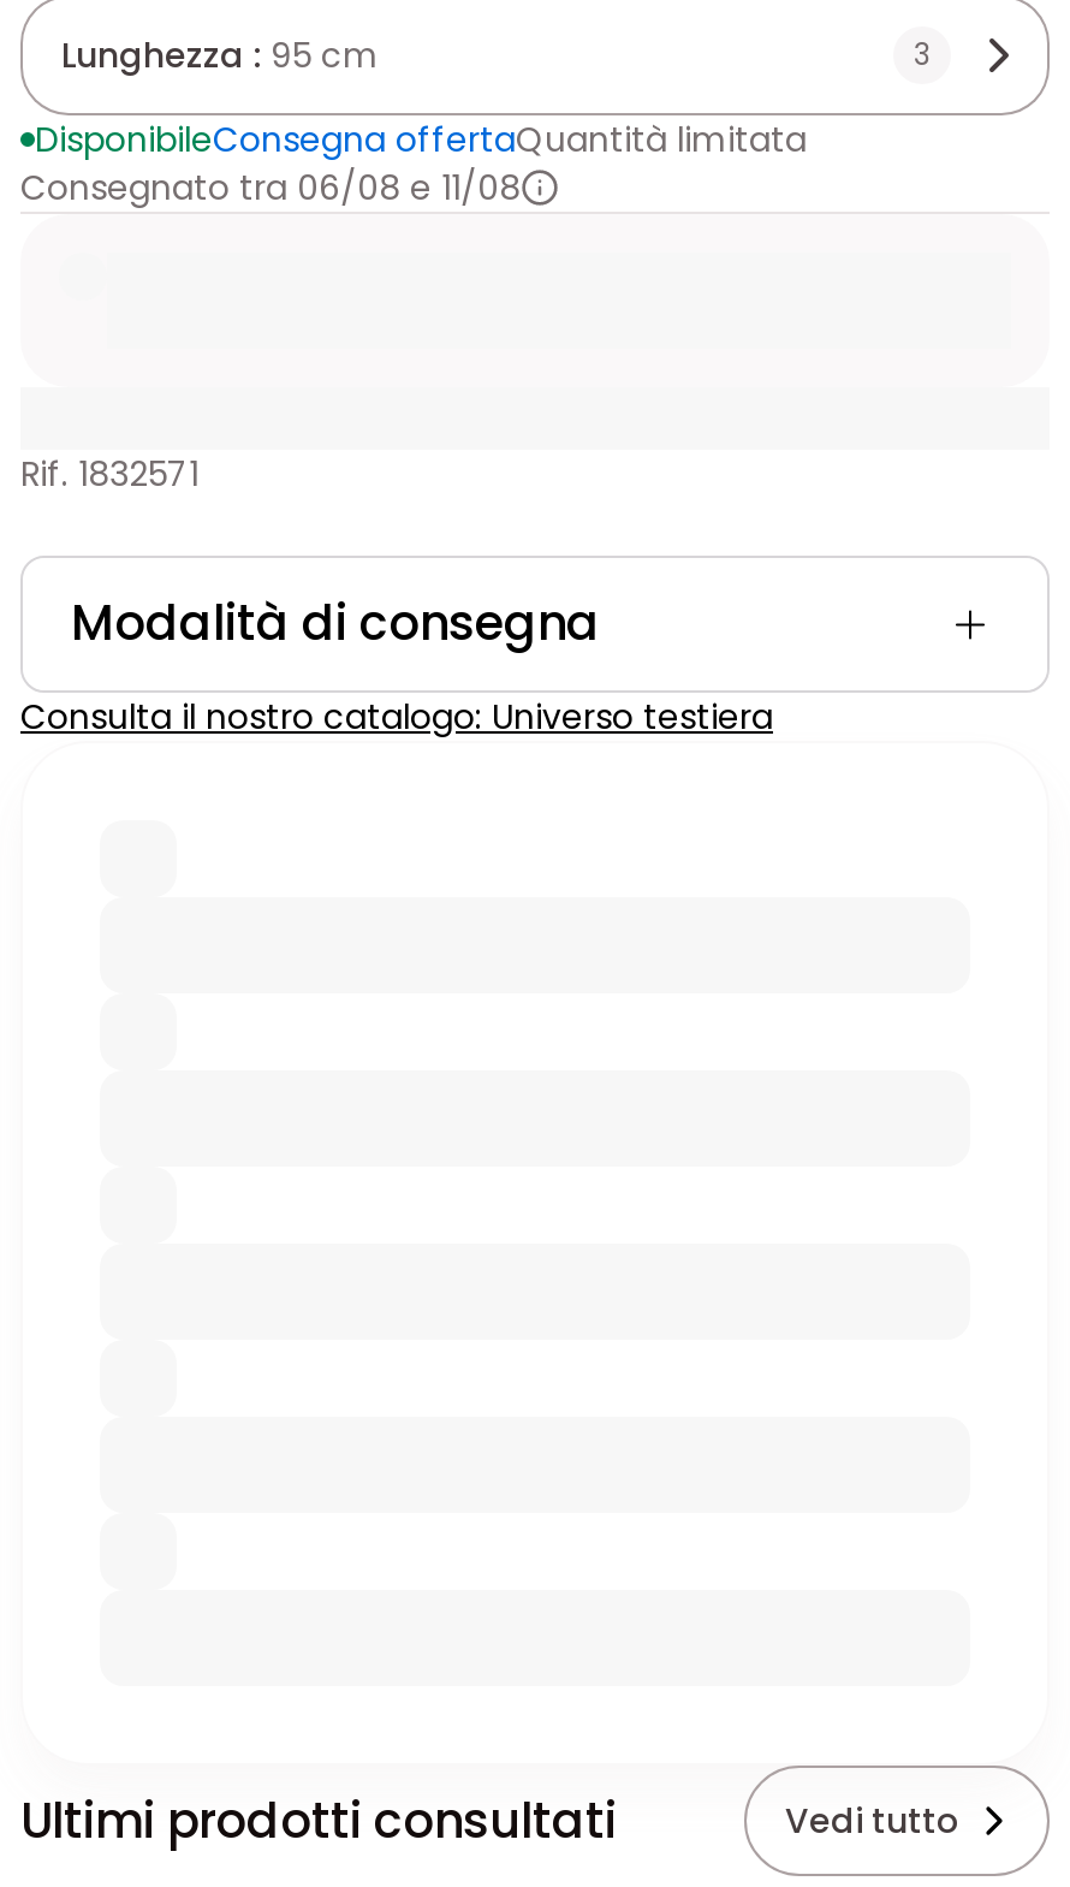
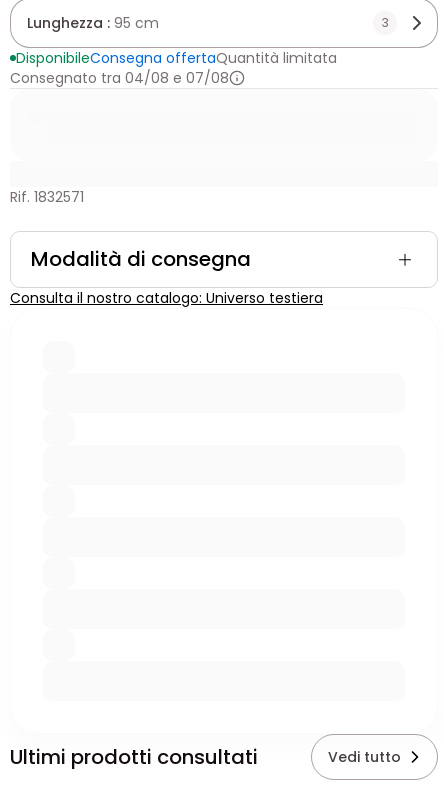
- Consegnato tra 06/08 e 11/08
+ Consegnato tra 04/08 e 07/08
